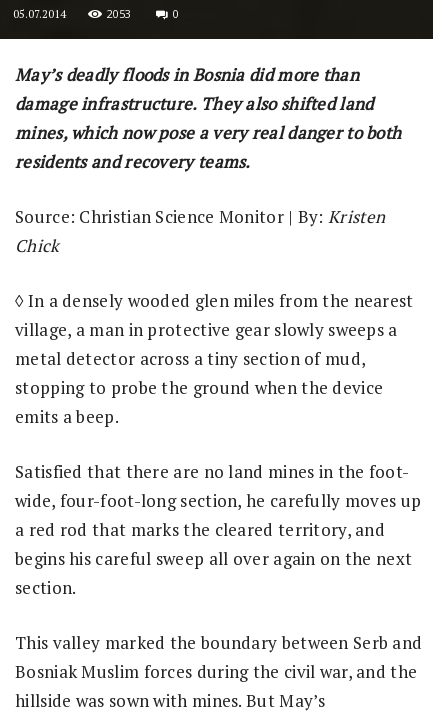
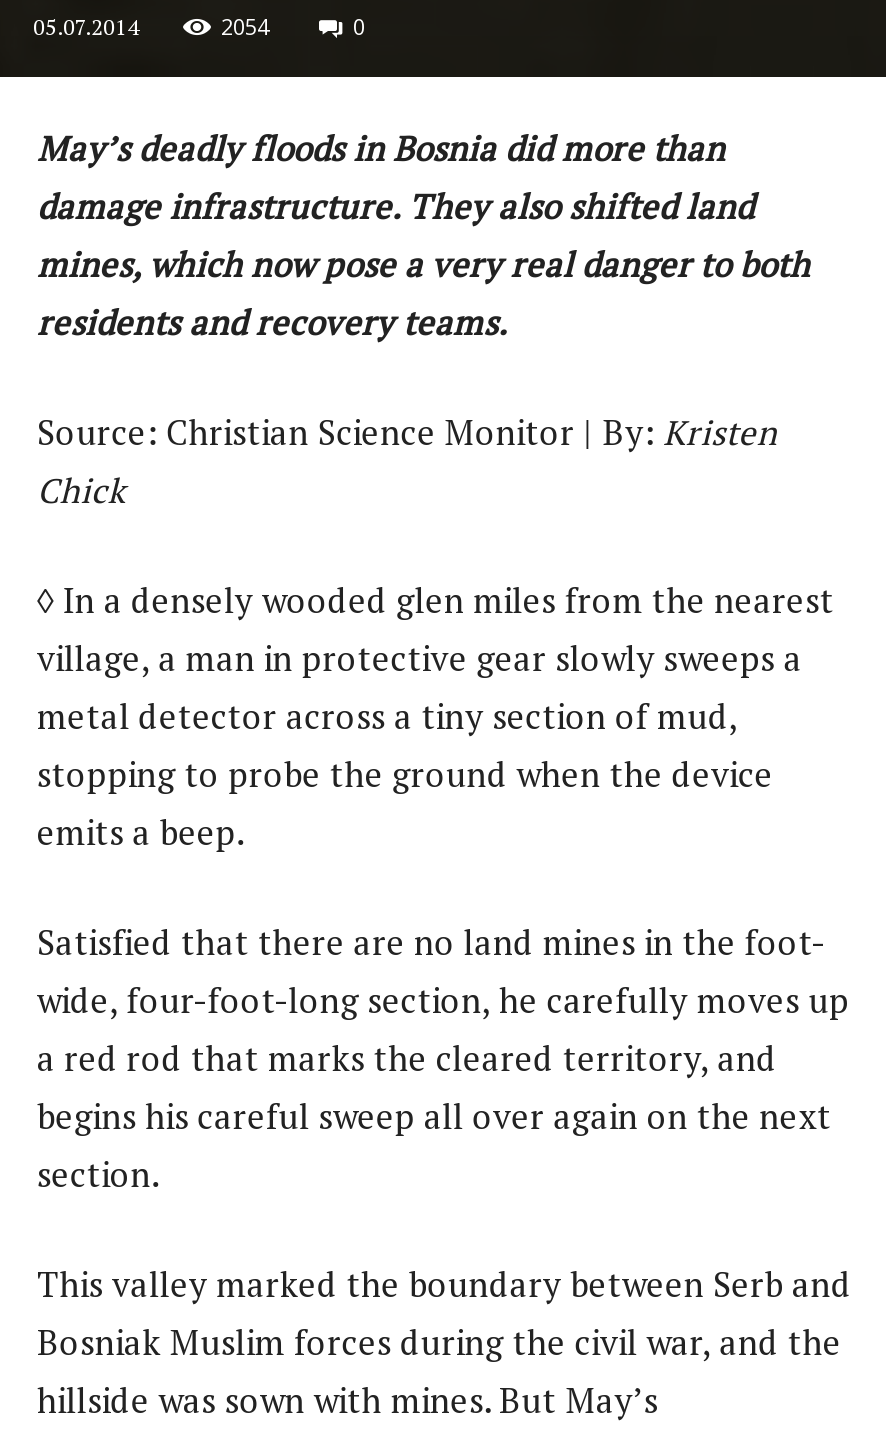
- 2053
+ 2054
